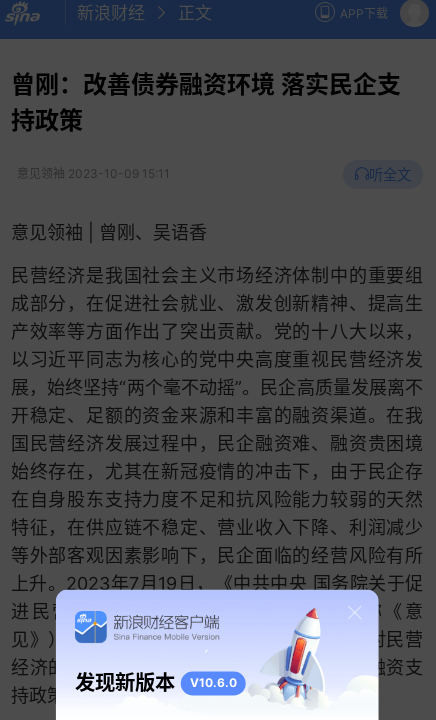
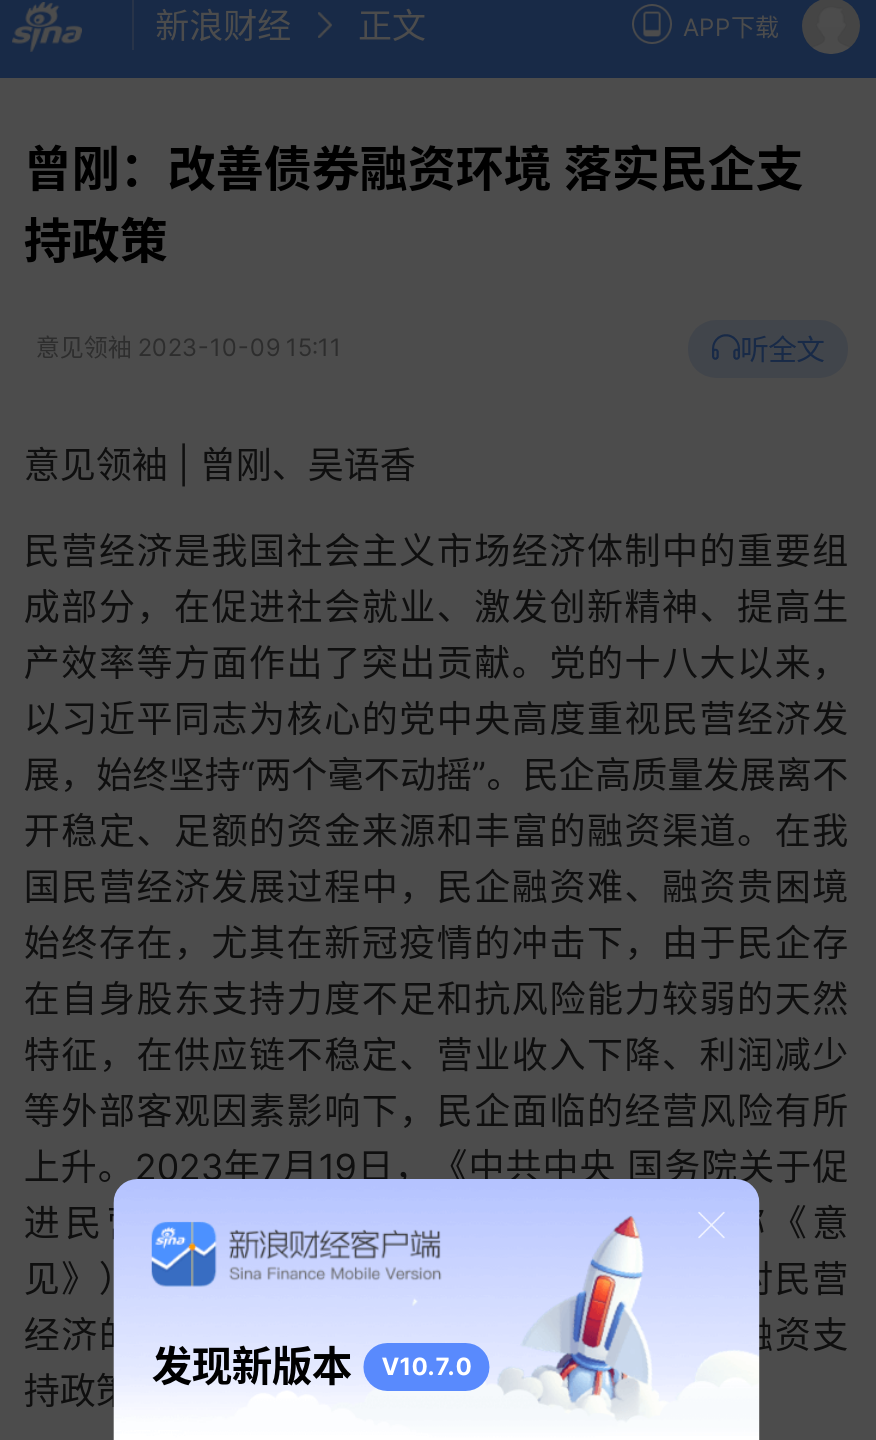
- 发现新版本 V10.6.0
+ 发现新版本 V10.7.0
